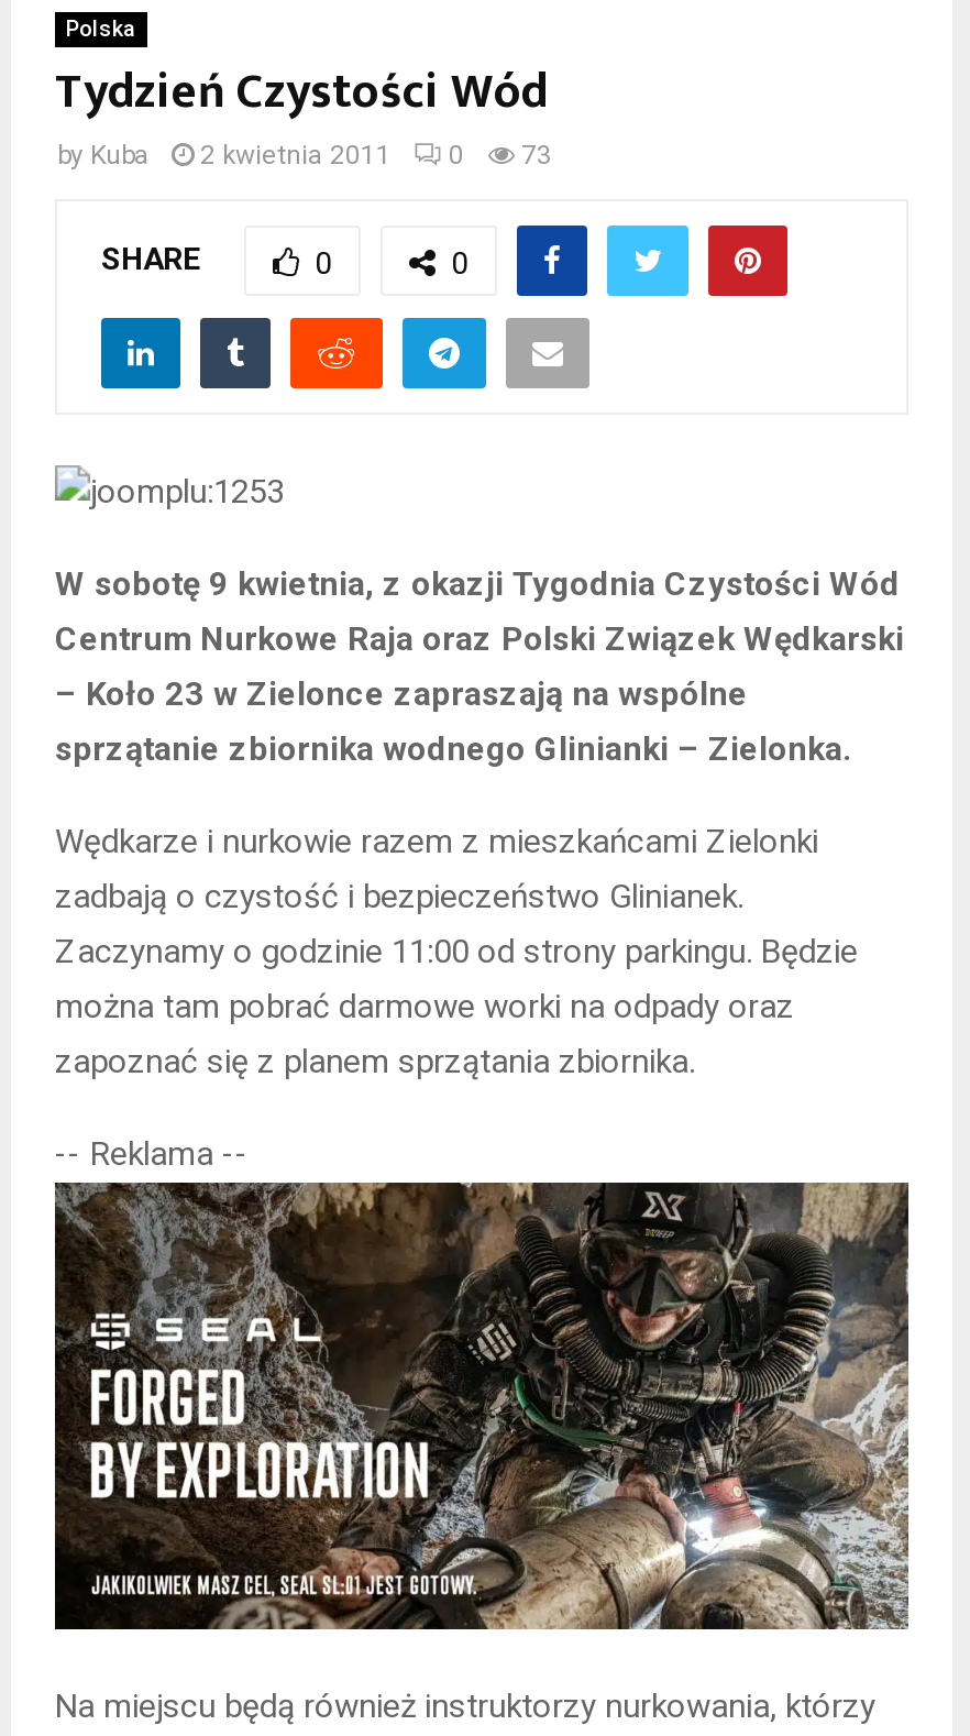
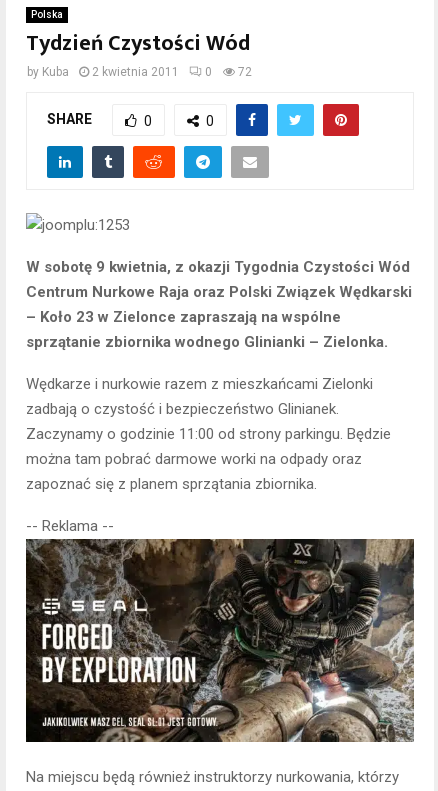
- by Kuba 2 kwietnia 2011 0 73
+ by Kuba 2 kwietnia 2011 0 72
